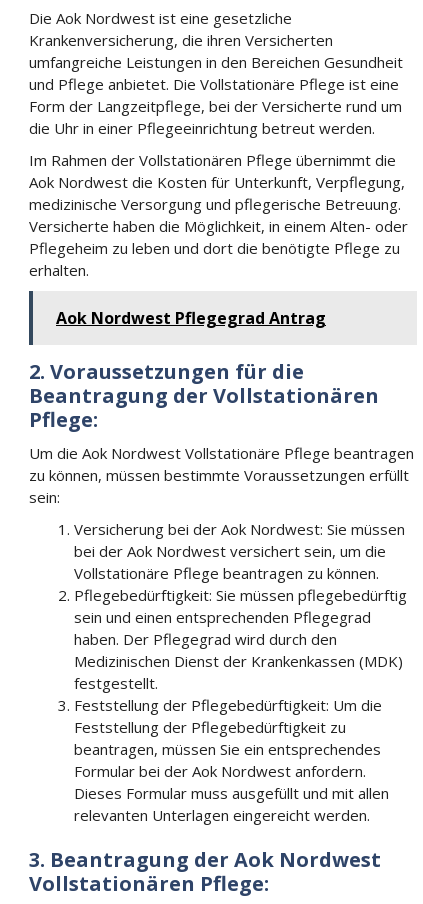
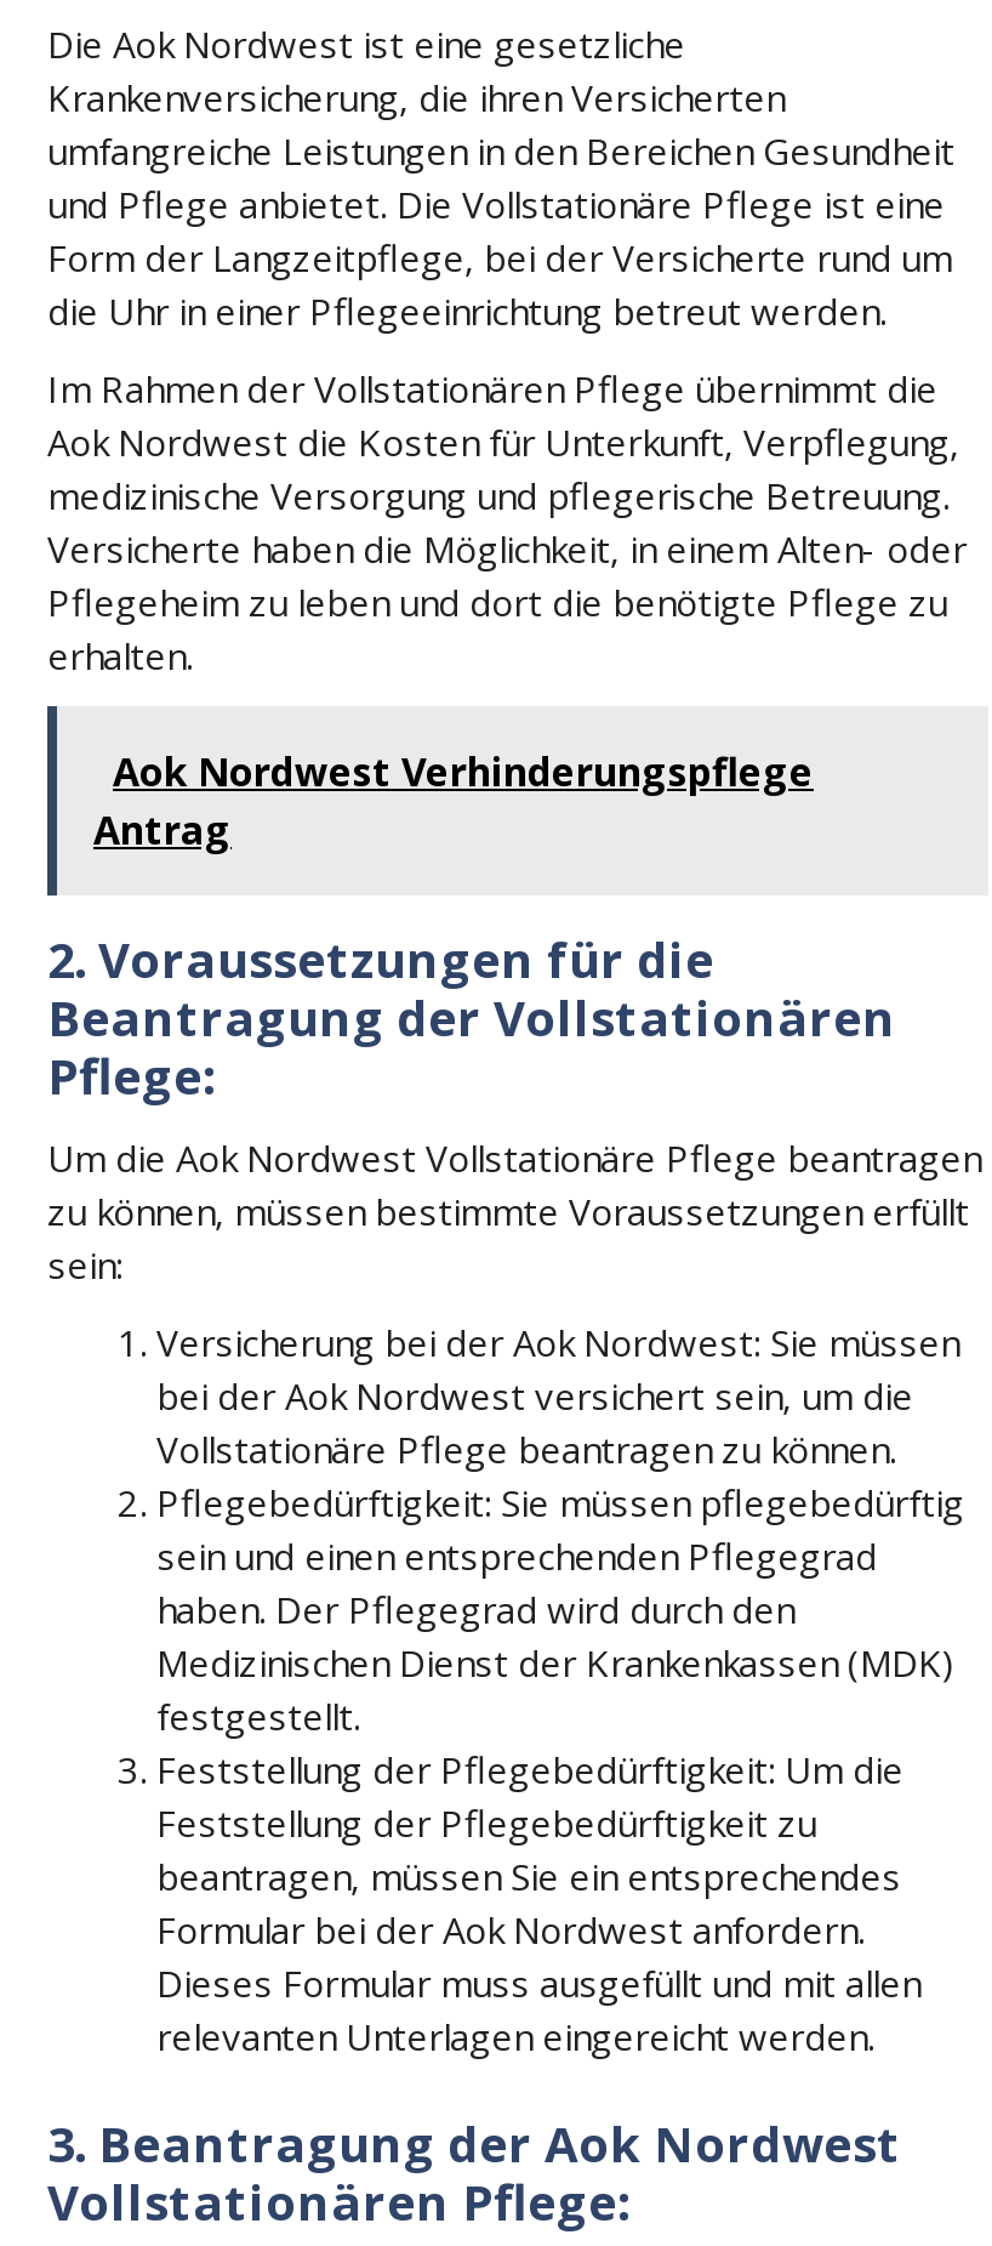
- Aok Nordwest Pflegegrad Antrag
+ Aok Nordwest Verhinderungspflege
+ Antrag
